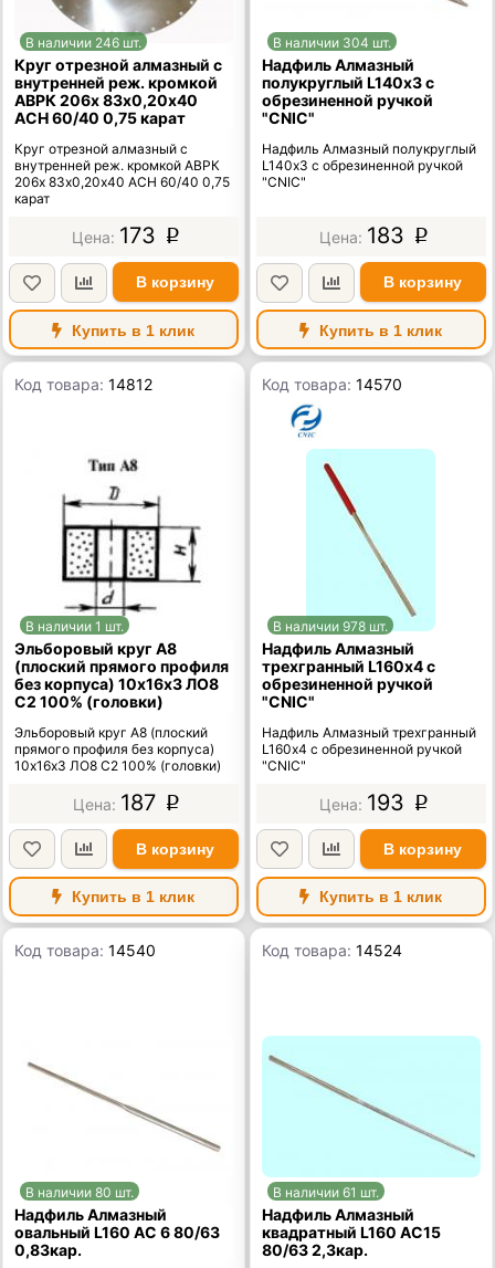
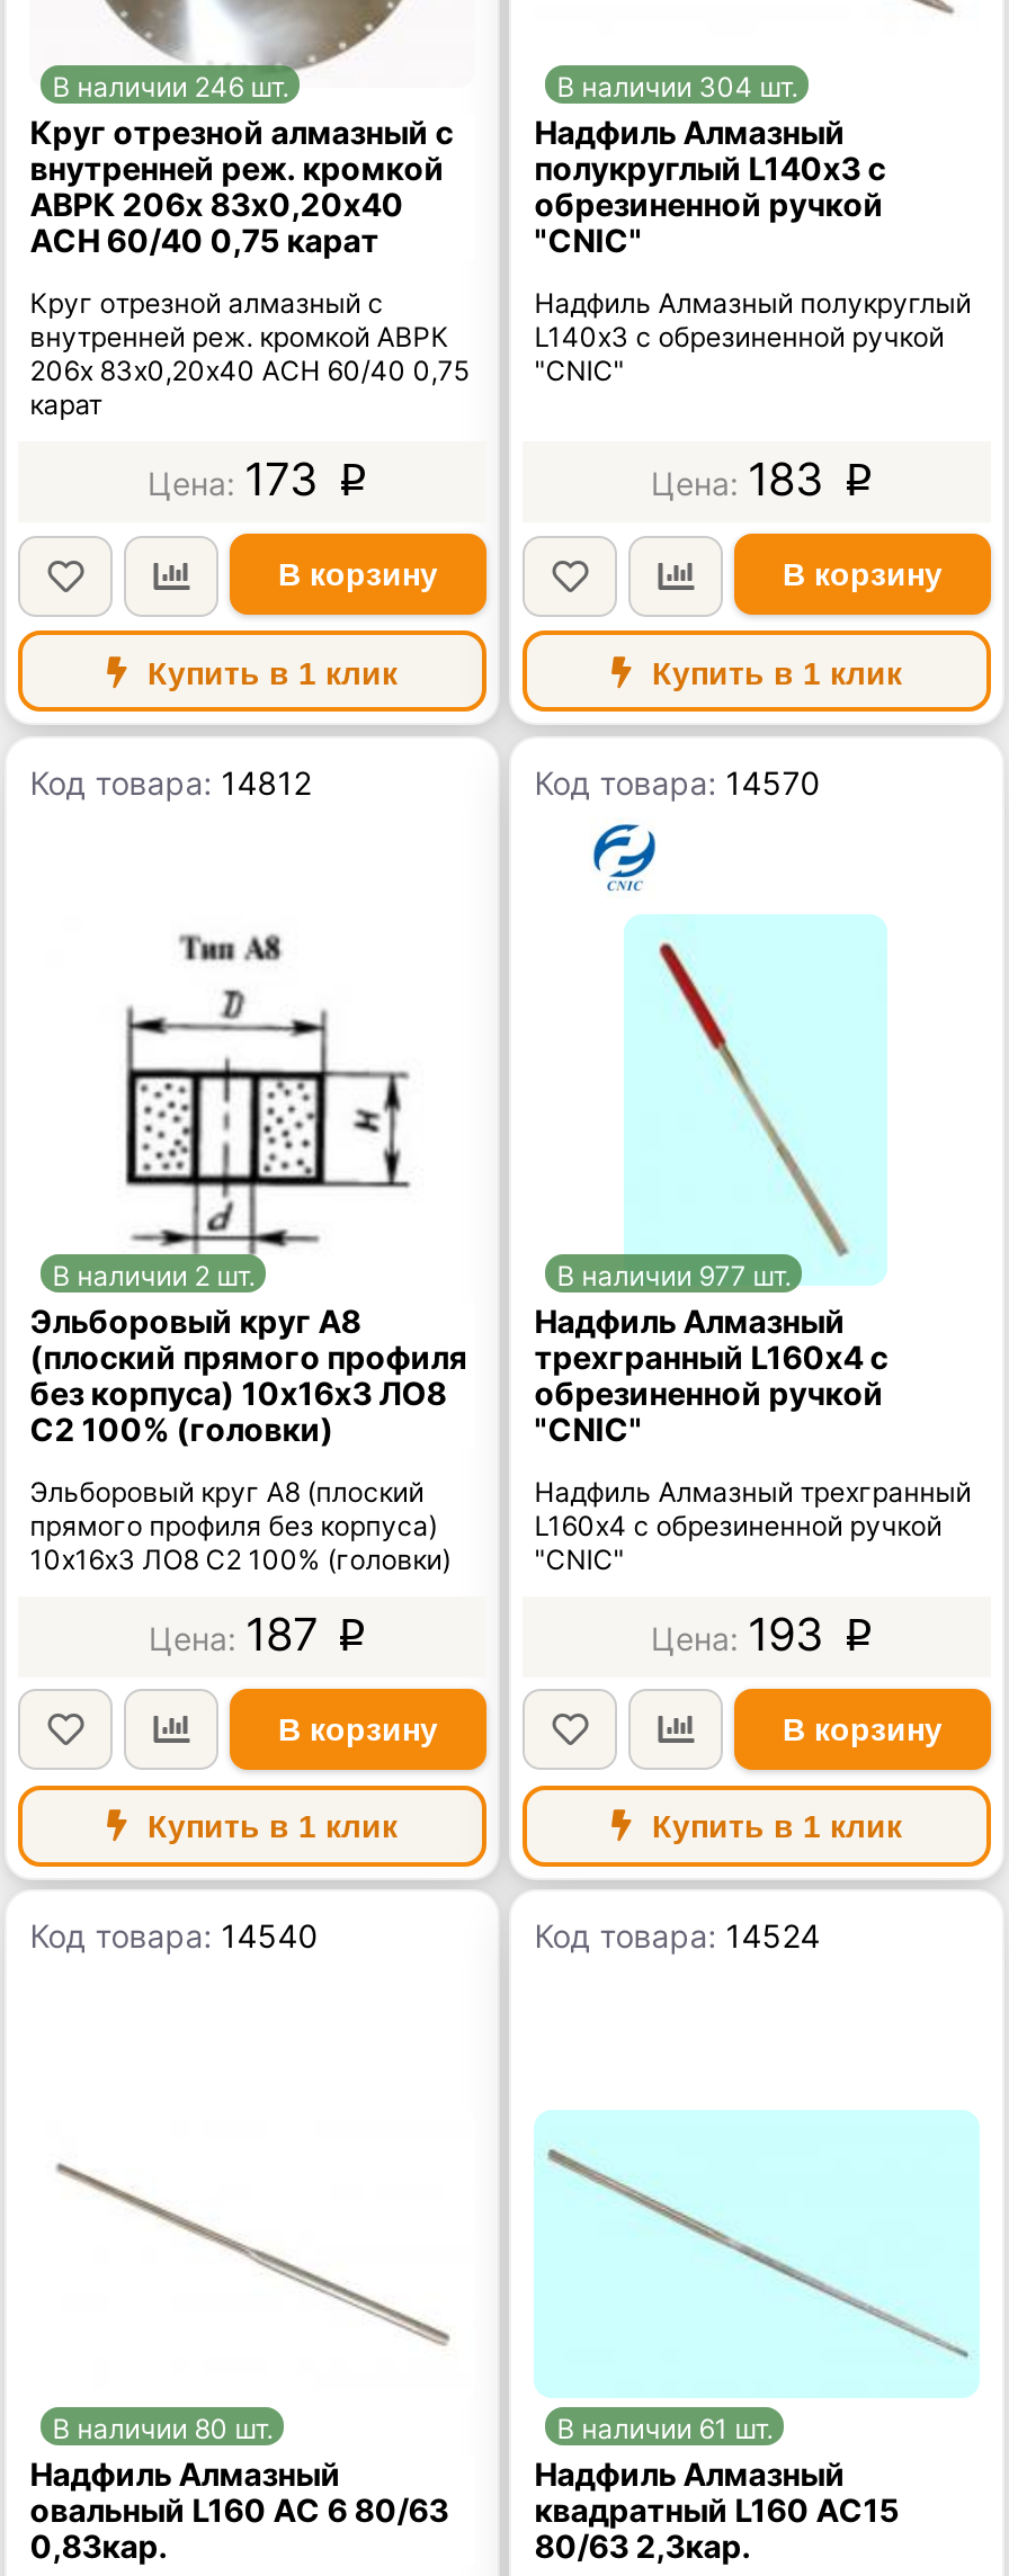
- В наличии 1 шт.
+ В наличии 2 шт.

- В наличии 978 шт.
+ В наличии 977 шт.
